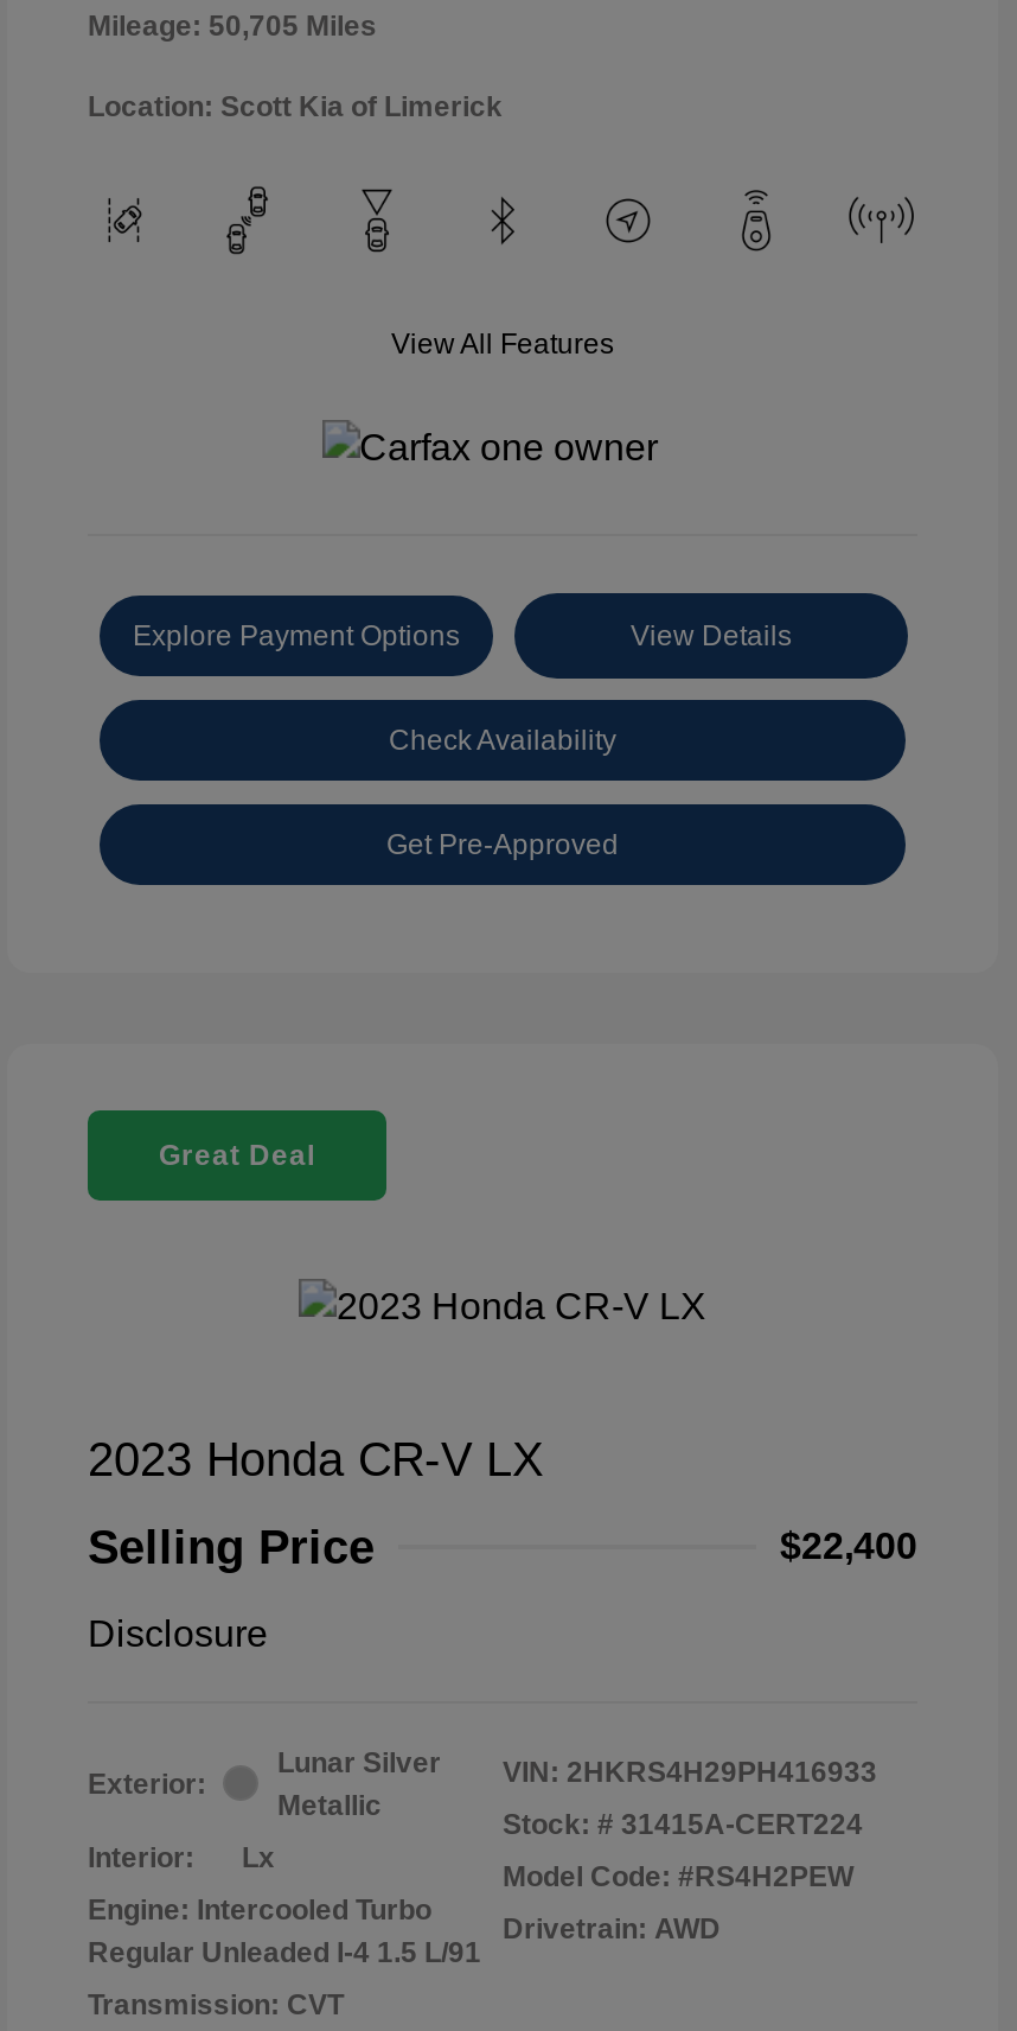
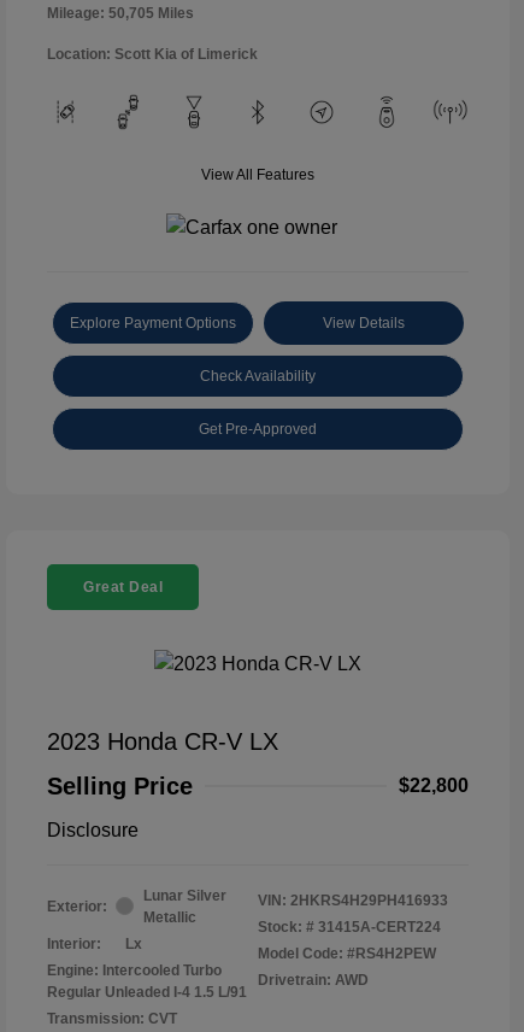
- $22,400
+ $22,800
